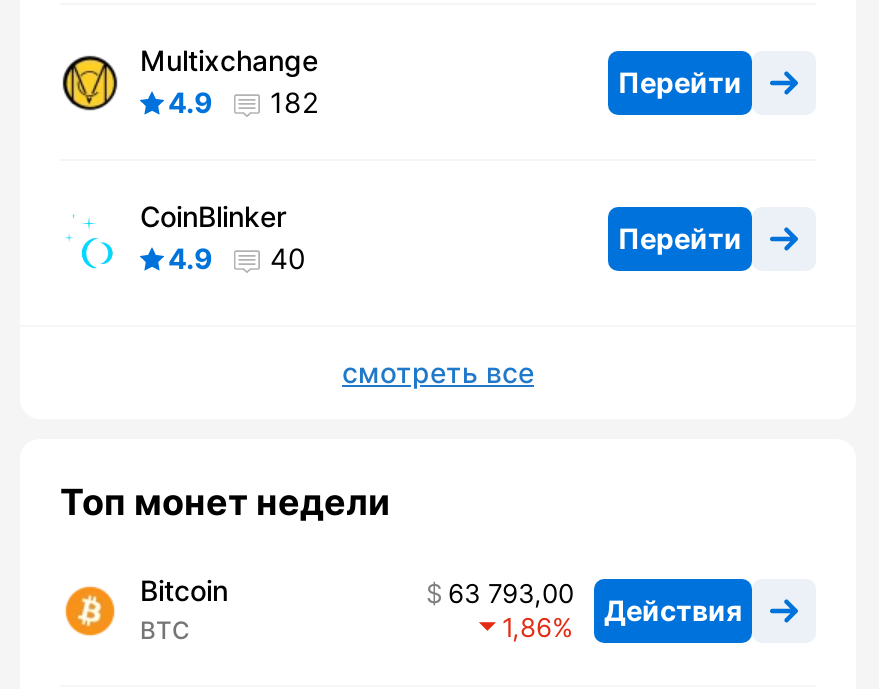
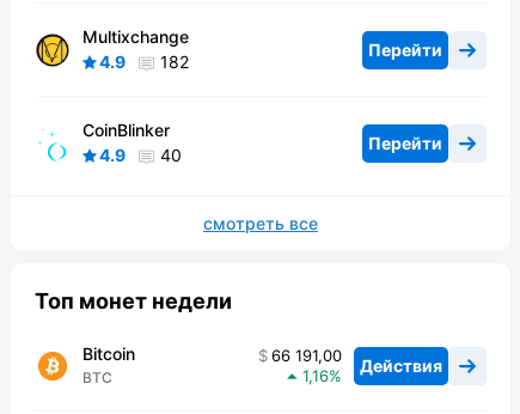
- 63 793,00 Действия
+ 66 191,00 Действия

- 1,86
+ 1,16
